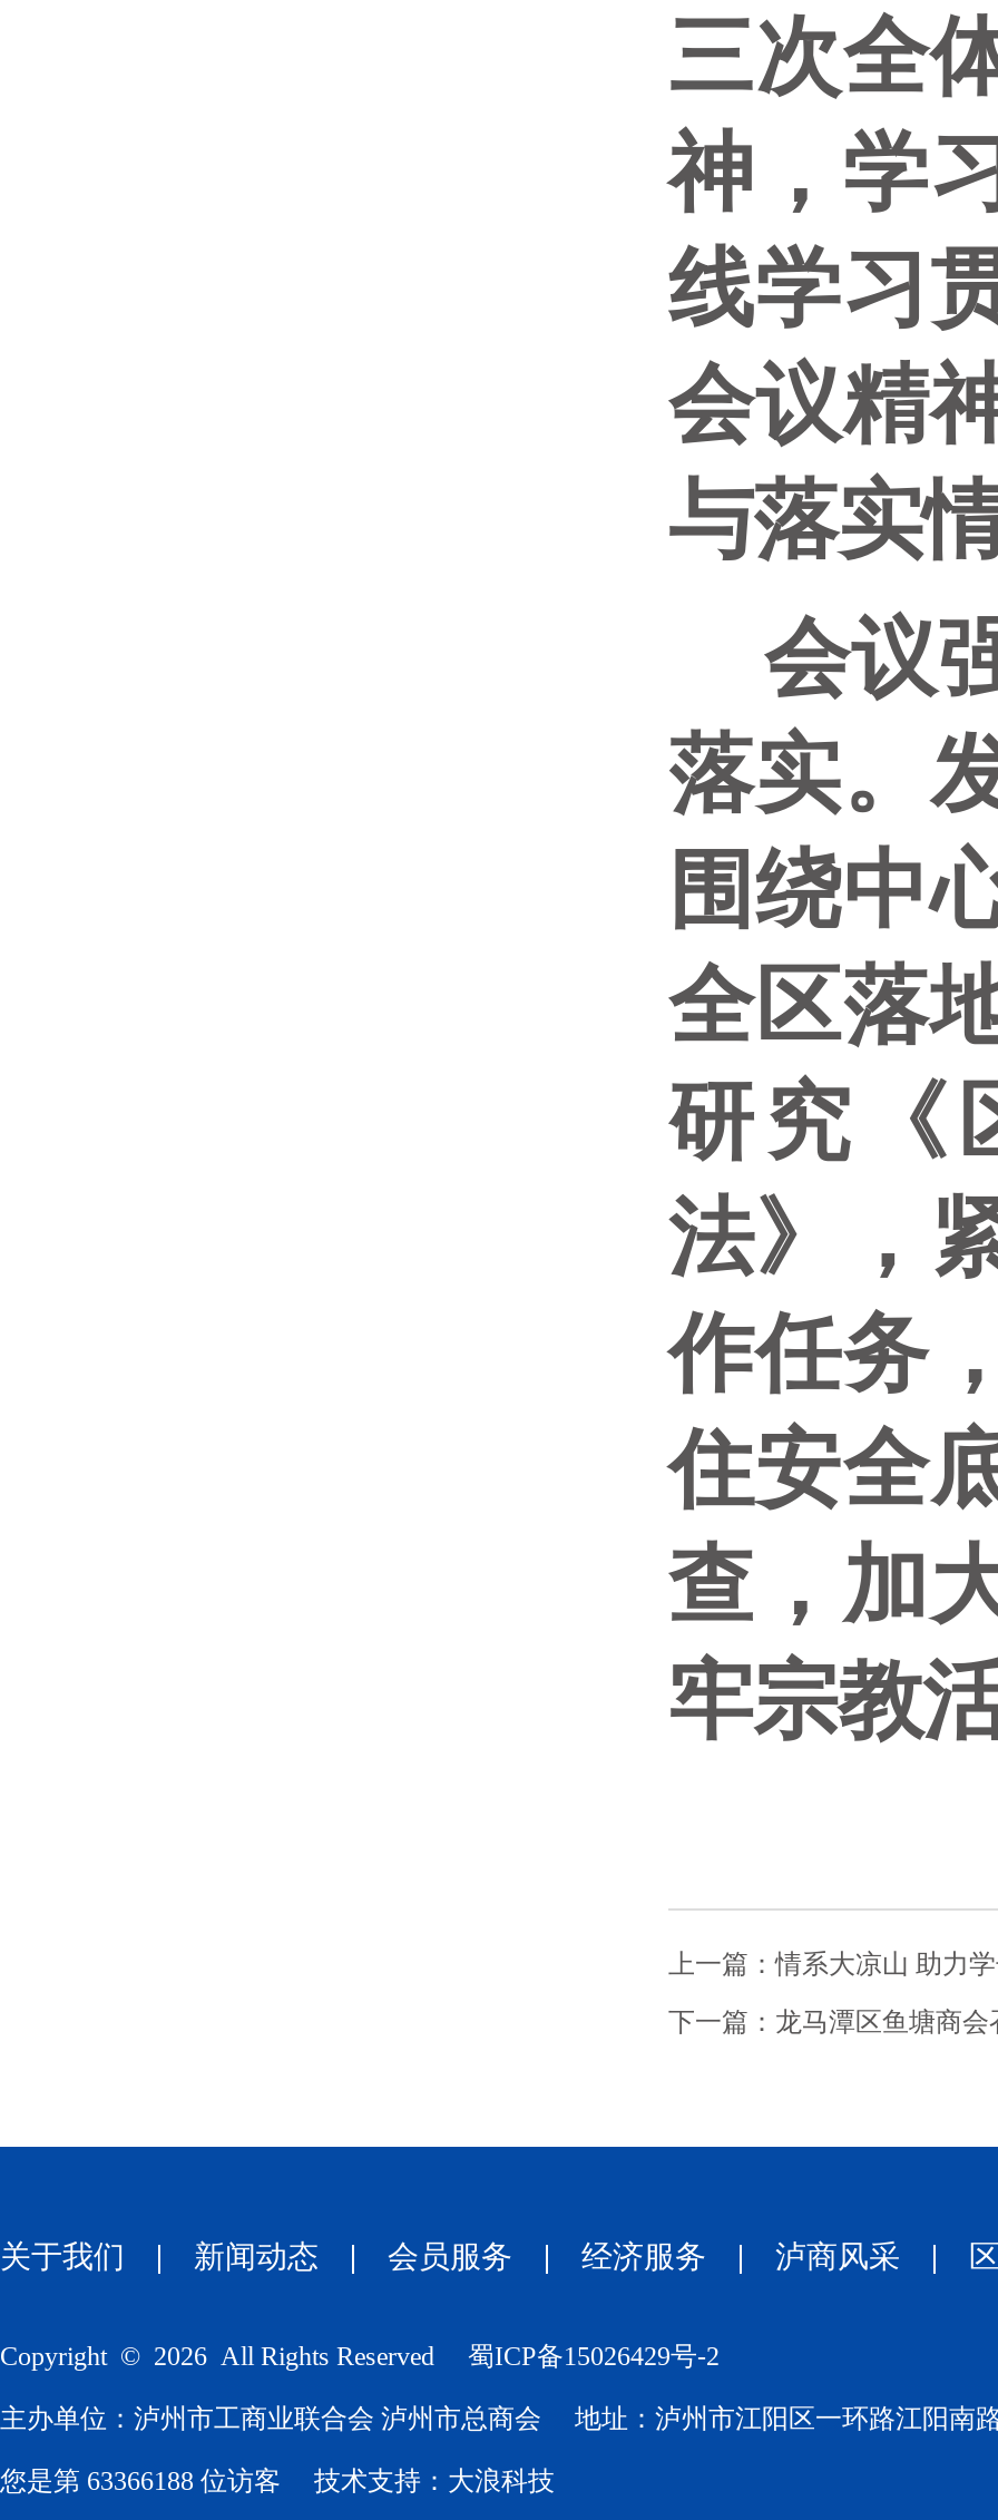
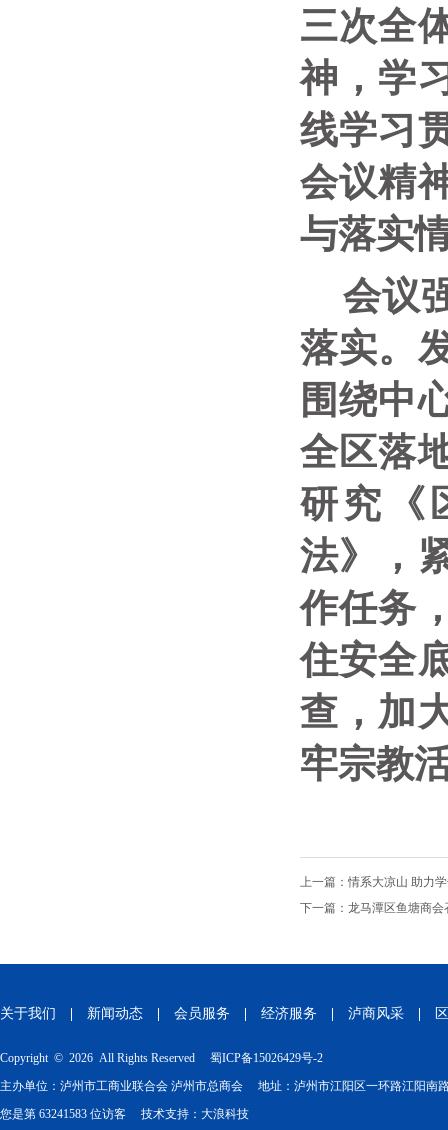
- 您是第 63366188 位访客
+ 您是第 63241583 位访客
